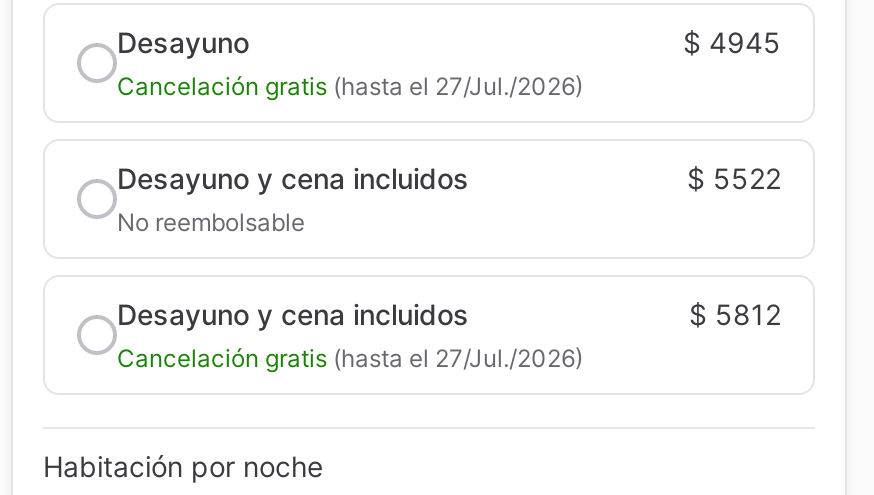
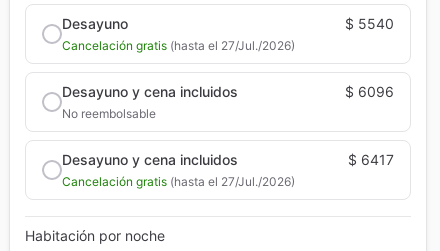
- $ 4945
+ $ 5540

- $ 5522
+ $ 6096

- $ 5812
+ $ 6417
